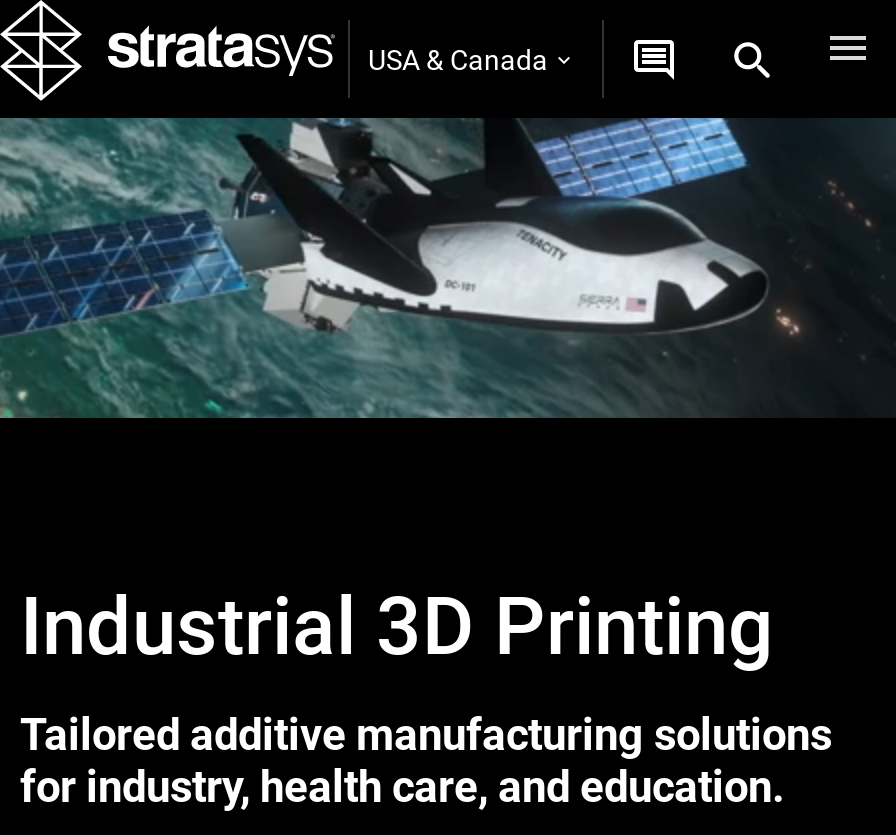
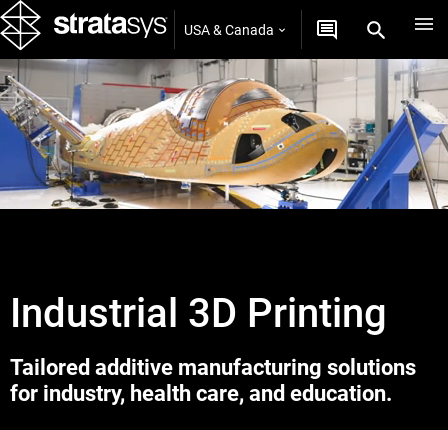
- [image]
+ [image]
